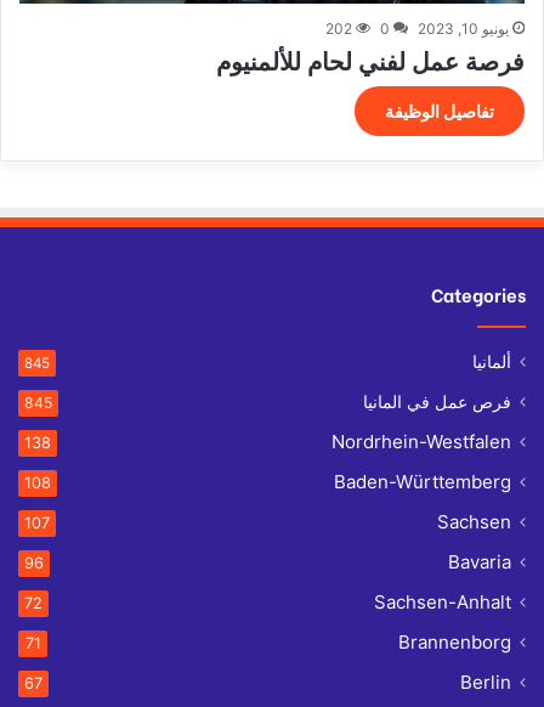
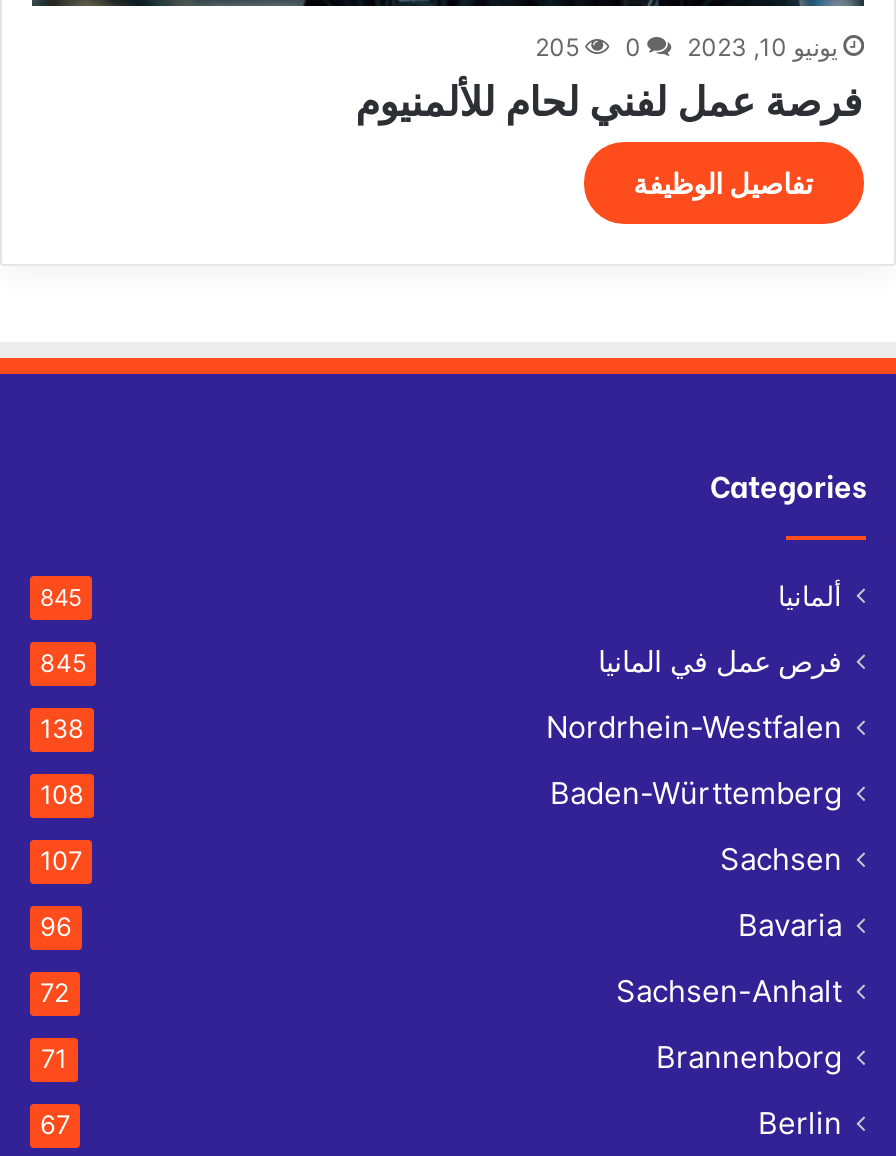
- 202 0
+ 205 0
